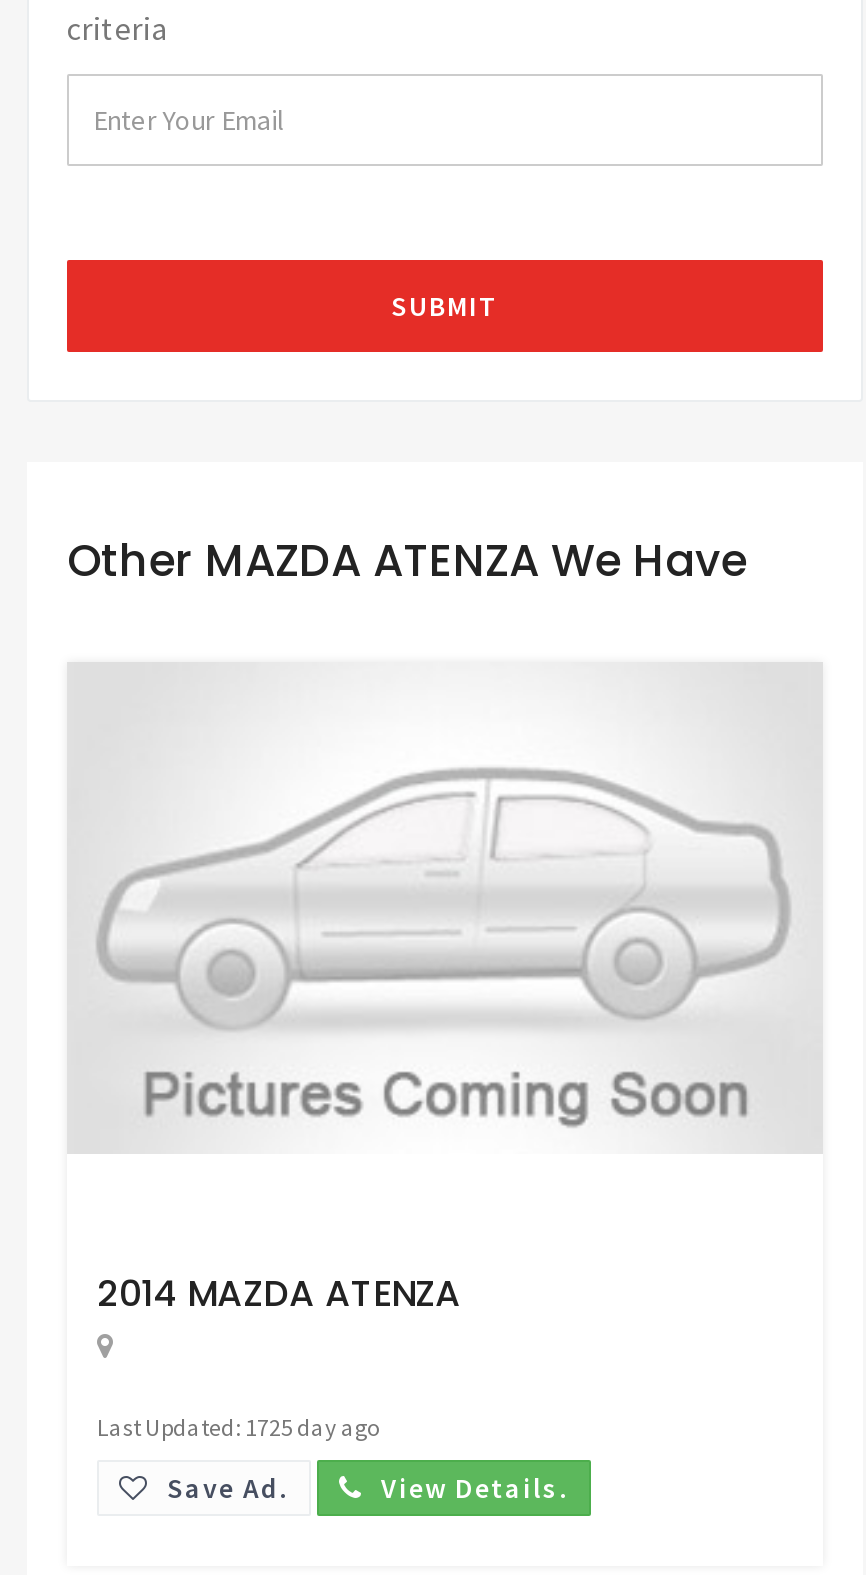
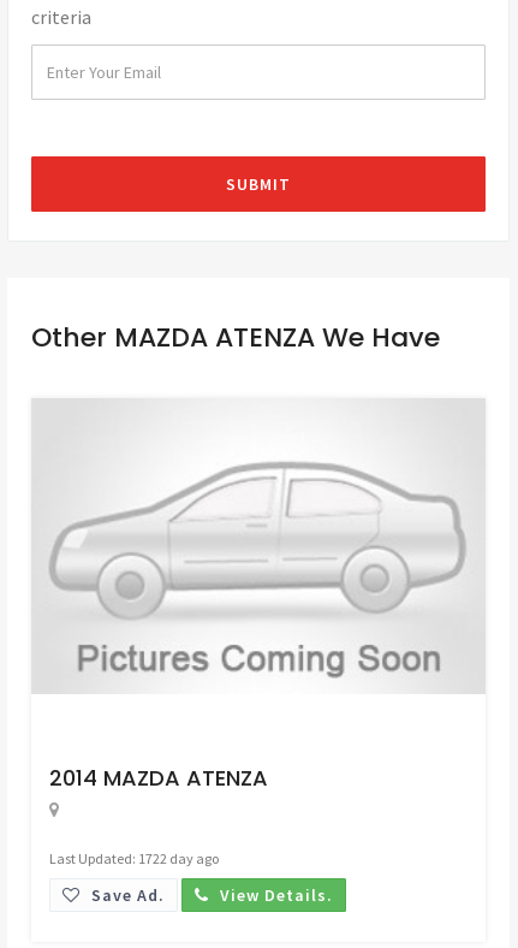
- Last Updated: 1725 day ago
+ Last Updated: 1722 day ago
